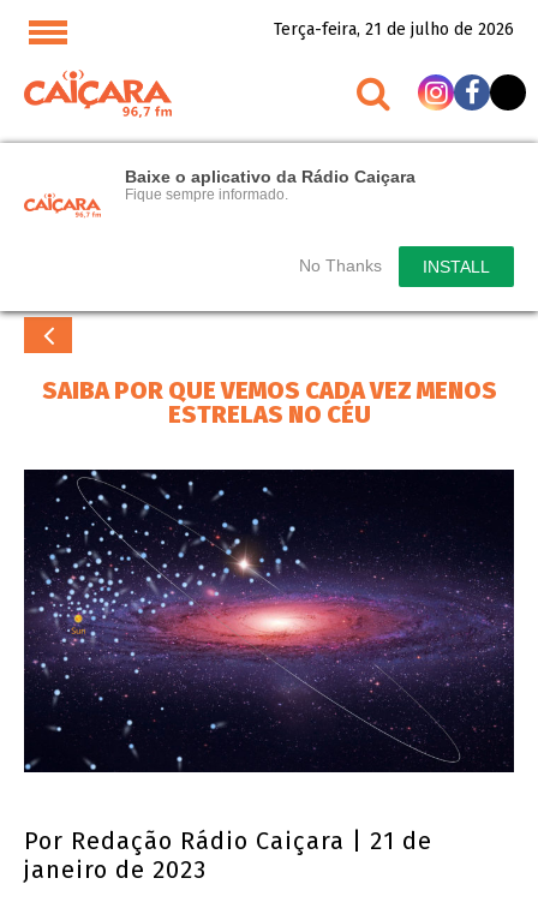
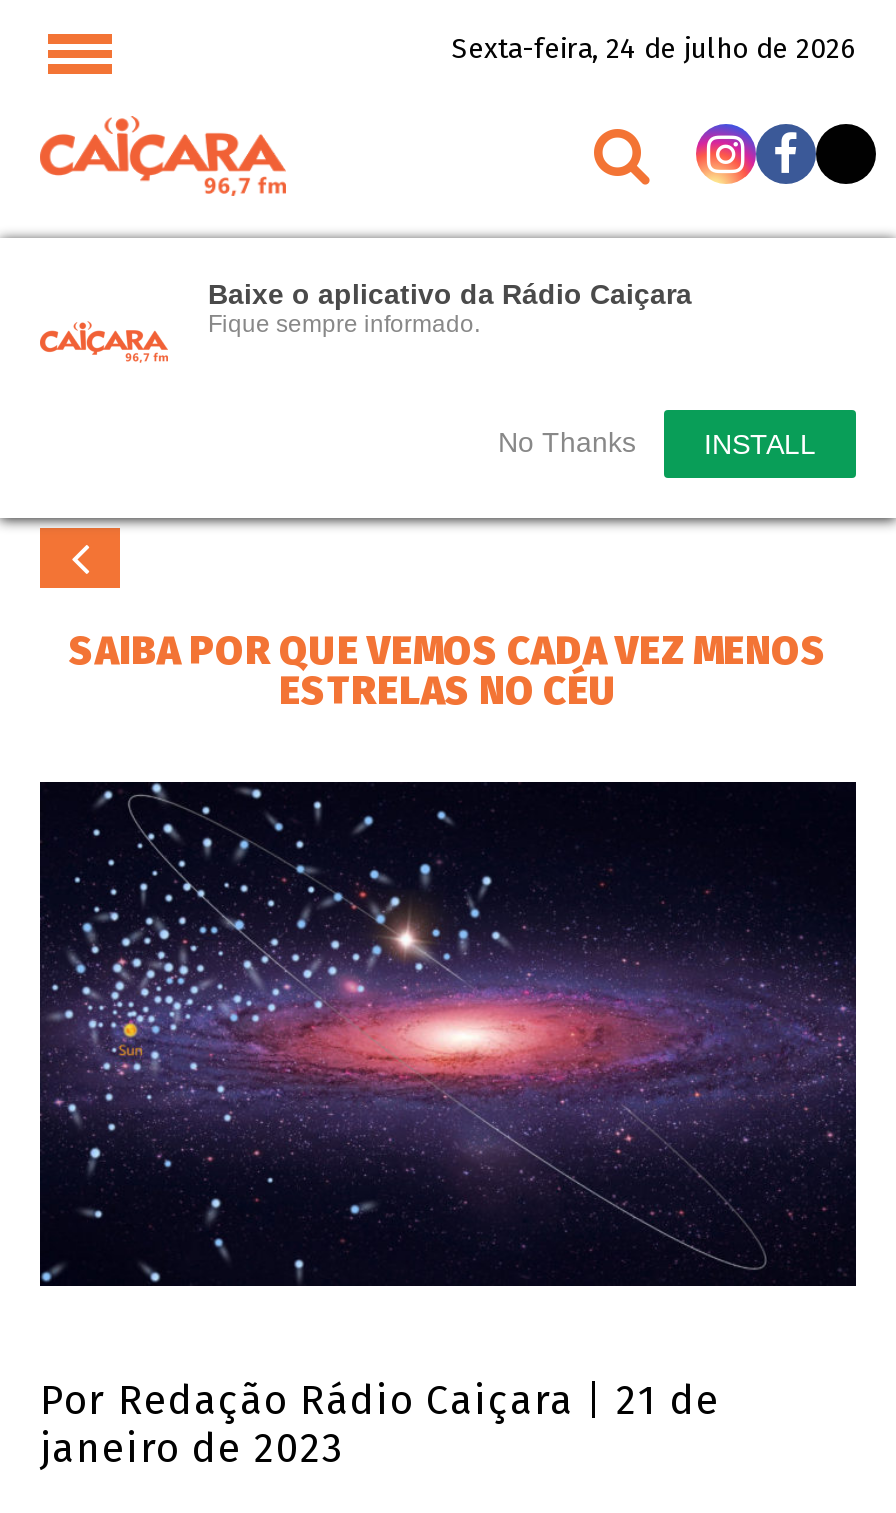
- Terça-feira, 21 de julho de 2026
+ Sexta-feira, 24 de julho de 2026
